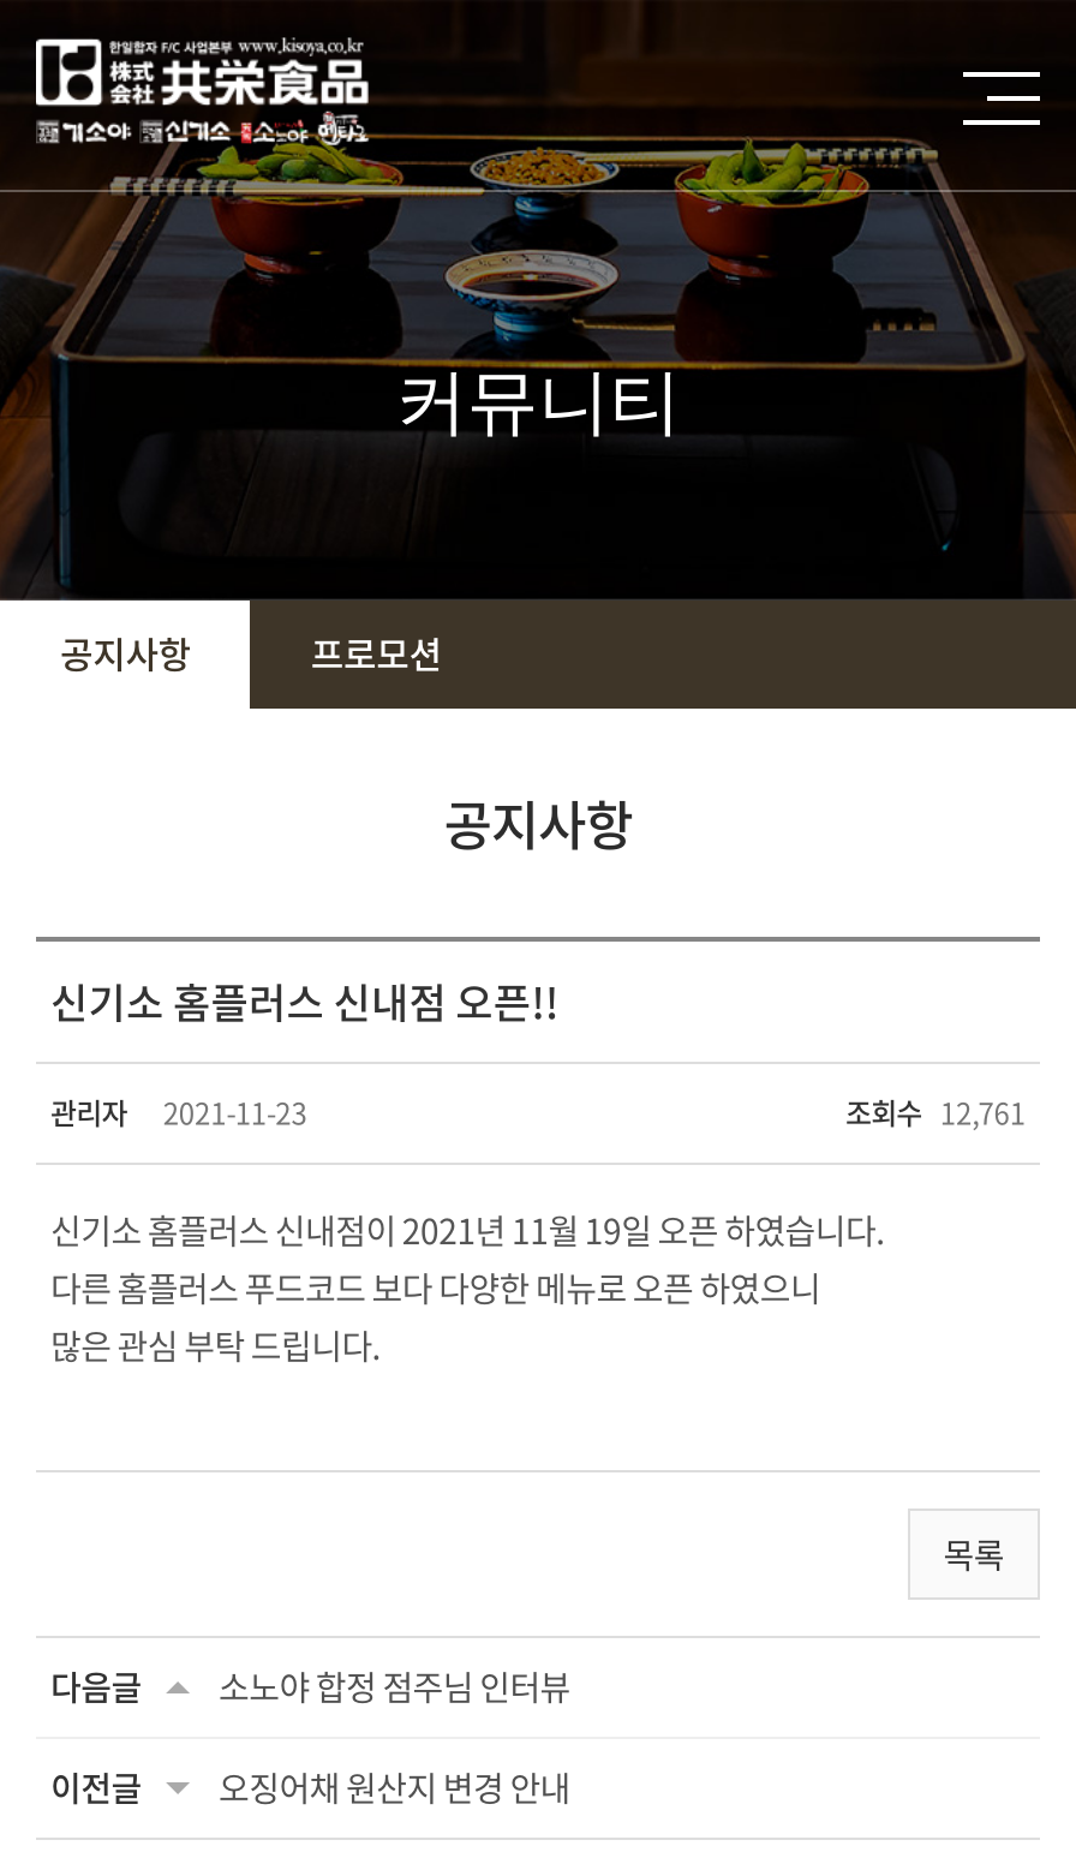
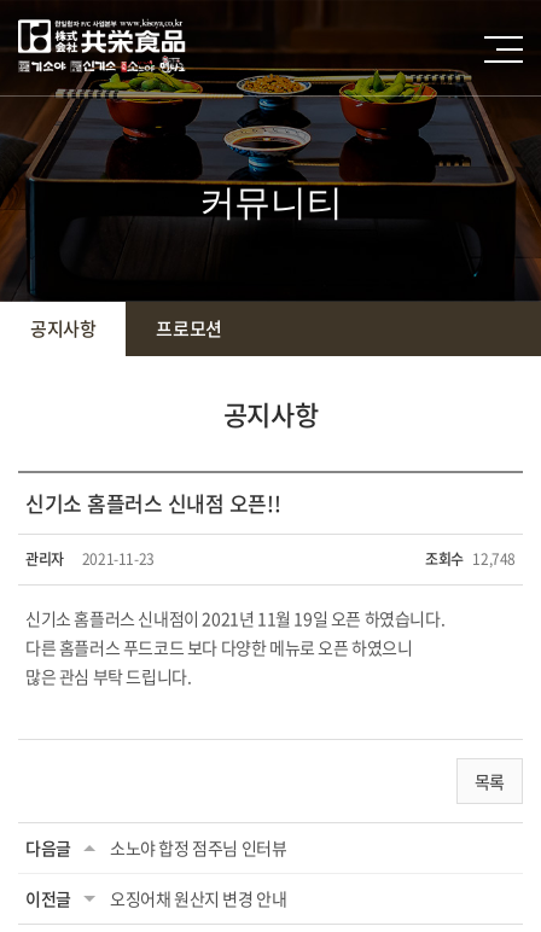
- 조회수 12,761
+ 조회수 12,748
